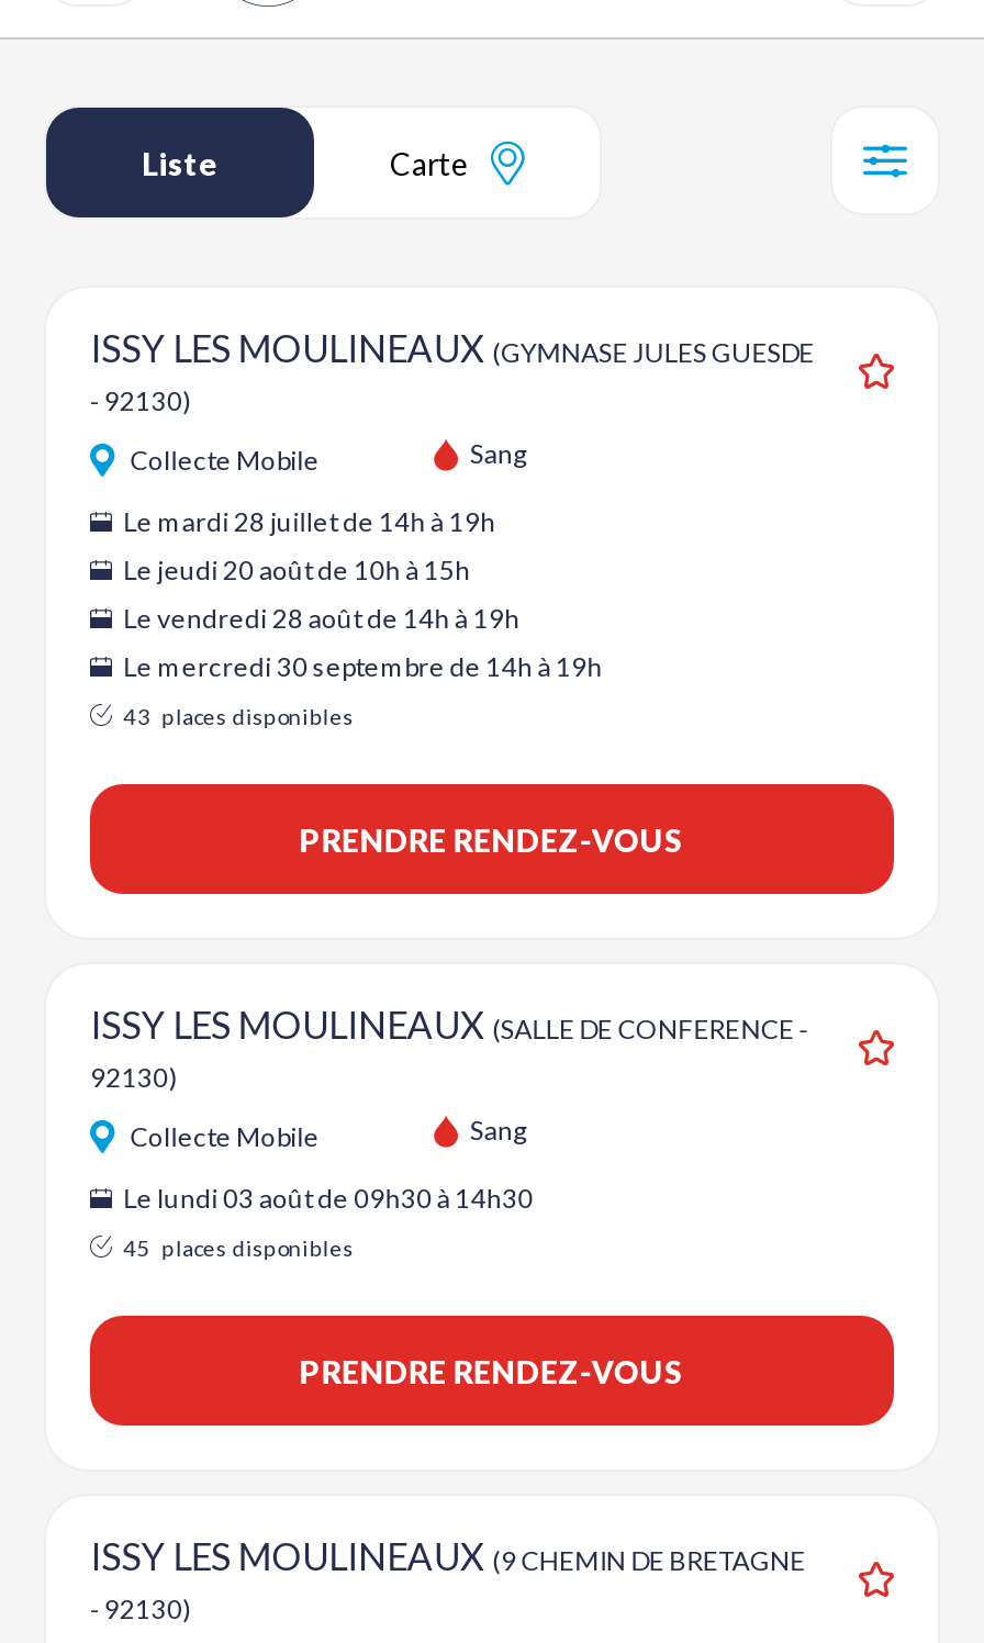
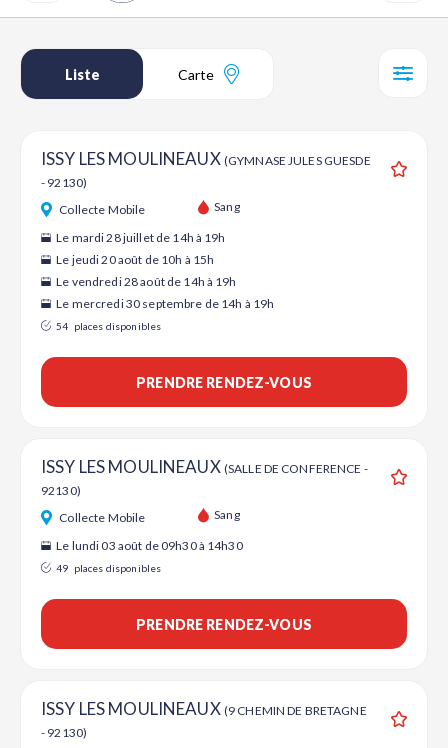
- 43 places disponibles
+ 54 places disponibles

- 45 places disponibles
+ 49 places disponibles
